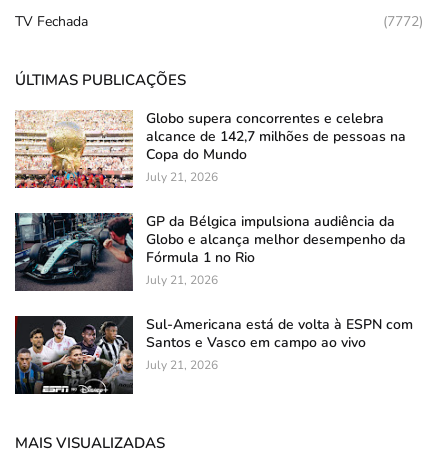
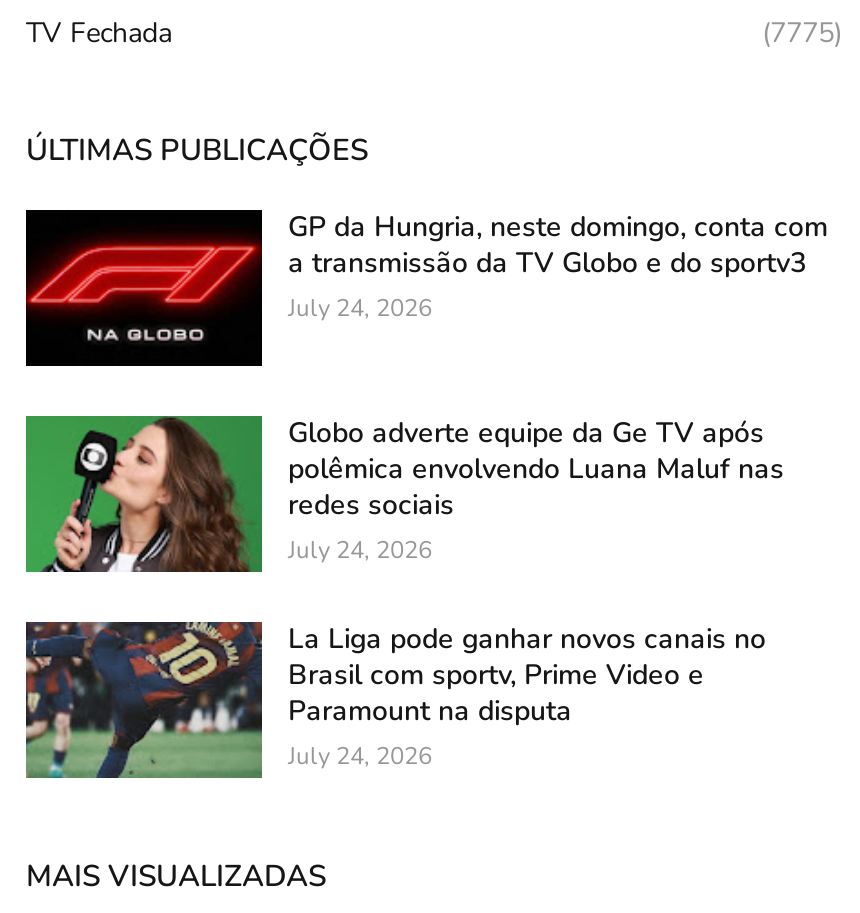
- (7772)
+ (7775)

- [image]
- Globo supera concorrentes e celebra
- alcance de 142,7 milhões de pessoas na
- Copa do Mundo
- July 21, 2026
+ [image]
+ GP da Hungria, neste domingo, conta com
+ a transmissão da TV Globo e do sportv3
+ July 24, 2026

- [image]
- GP da Bélgica impulsiona audiência da
- Globo e alcança melhor desempenho da
- Fórmula 1 no Rio
- July 21, 2026
+ [image]
+ Globo adverte equipe da Ge TV após
+ polêmica envolvendo Luana Maluf nas
+ redes sociais
+ July 24, 2026

- [image]
- Sul-Americana está de volta à ESPN com
- Santos e Vasco em campo ao vivo
- July 21, 2026
+ [image]
+ La Liga pode ganhar novos canais no
+ Brasil com sportv, Prime Video e
+ Paramount na disputa
+ July 24, 2026
